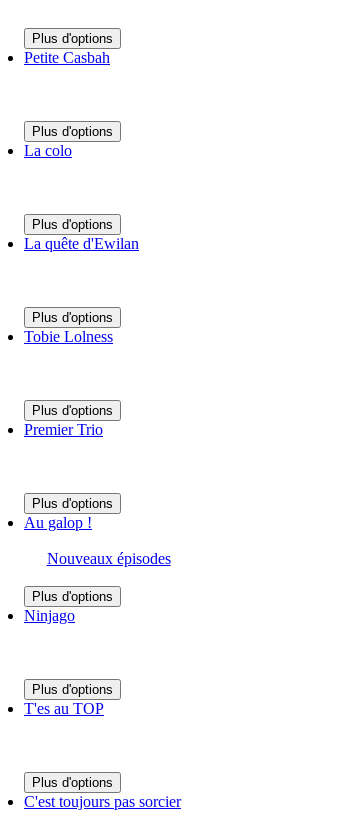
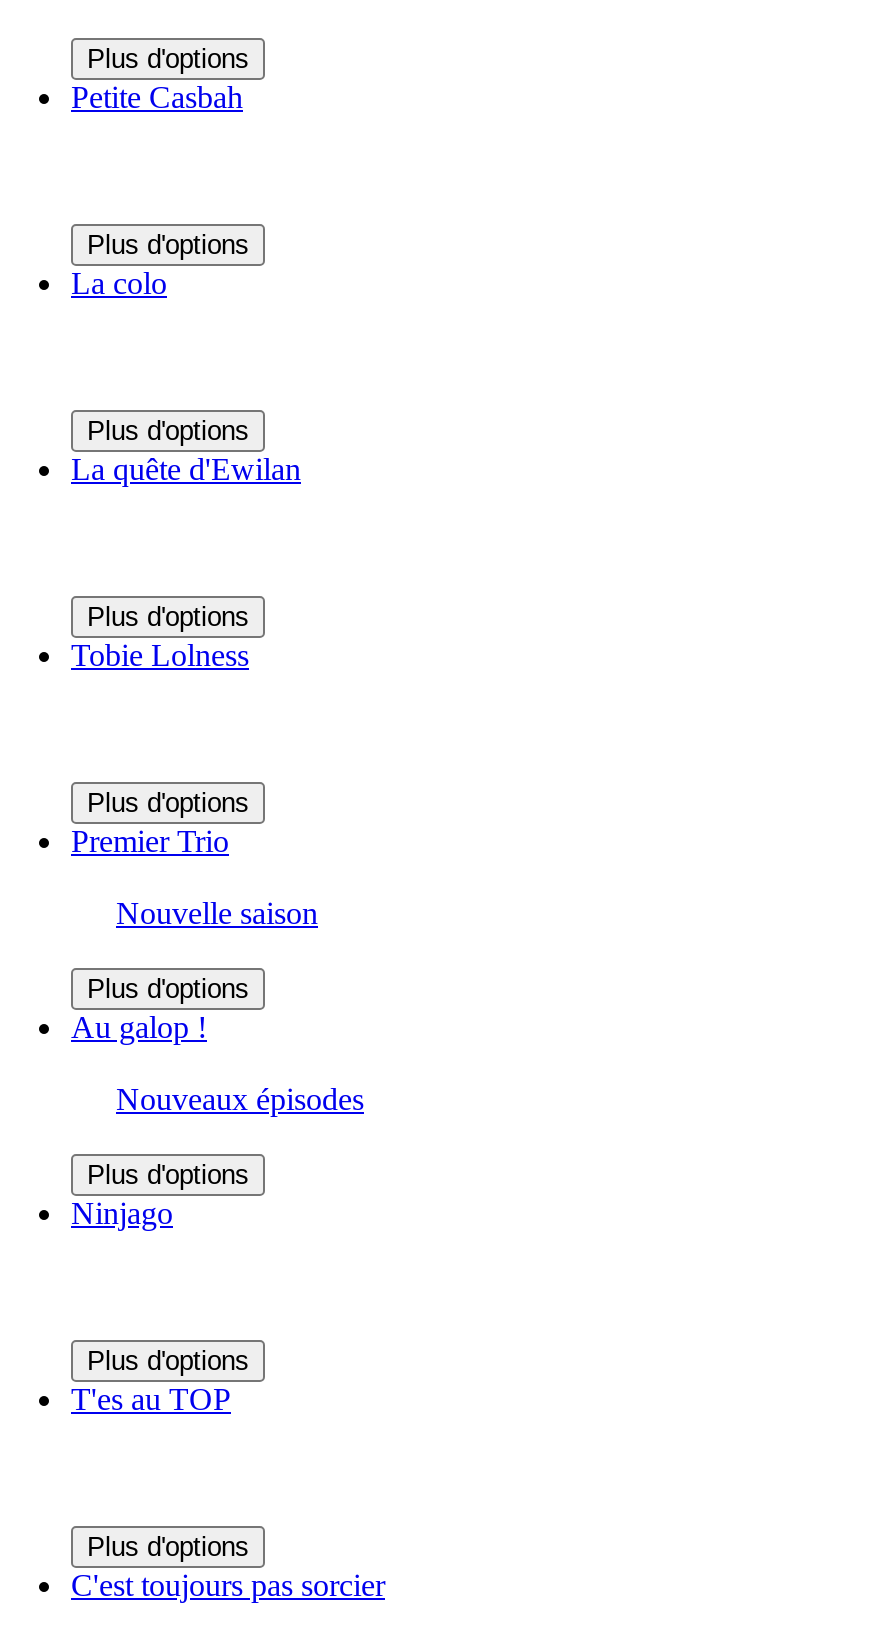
+ Nouvelle saison
